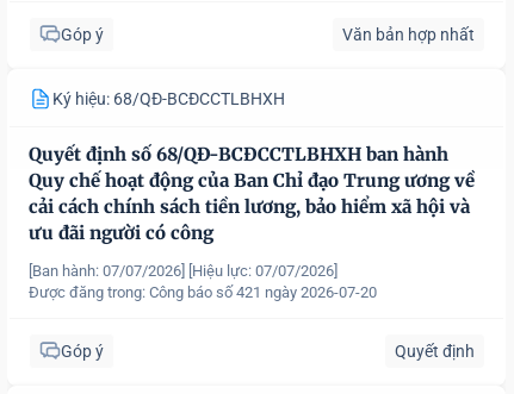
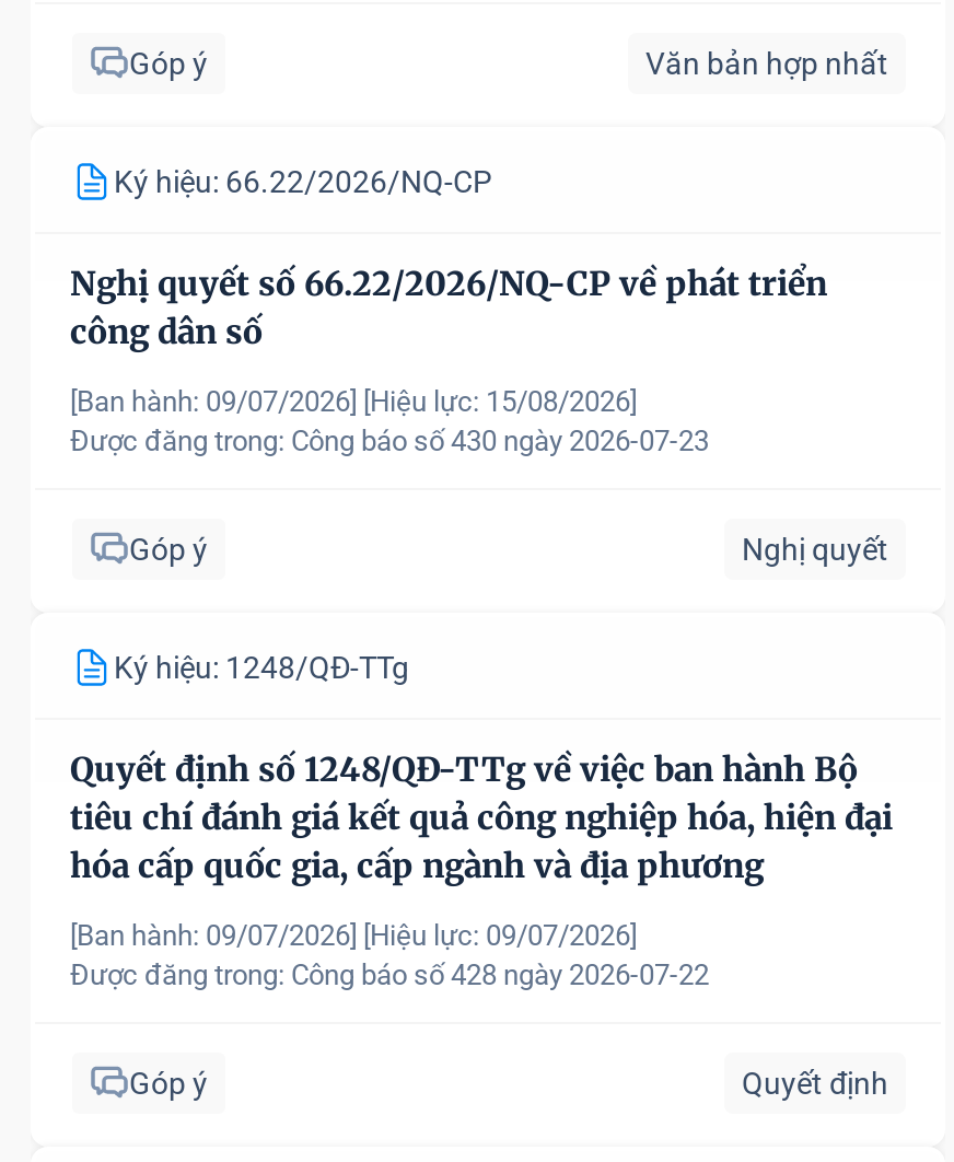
- Ký hiệu: 68/QĐ-BCĐCCTLBHXH
- Quyết định số 68/QĐ-BCĐCCTLBHXH ban hành
- Quy chế hoạt động của Ban Chỉ đạo Trung ương về
- cải cách chính sách tiền lương, bảo hiểm xã hội và
- ưu đãi người có công
- [Ban hành: 07/07/2026] [Hiệu lực: 07/07/2026]
- Được đăng trong: Công báo số 421 ngày 2026-07-20
+ Ký hiệu: 66.22/2026/NQ-CP
+ Nghị quyết số 66.22/2026/NQ-CP về phát triển
+ công dân số
+ [Ban hành: 09/07/2026] [Hiệu lực: 15/08/2026]
+ Được đăng trong: Công báo số 430 ngày 2026-07-23
+ Góp ý
+ Nghị quyết
+ Ký hiệu: 1248/QĐ-TTg
+ Quyết định số 1248/QĐ-TTg về việc ban hành Bộ
+ tiêu chí đánh giá kết quả công nghiệp hóa, hiện đại
+ hóa cấp quốc gia, cấp ngành và địa phương
+ [Ban hành: 09/07/2026] [Hiệu lực: 09/07/2026]
+ Được đăng trong: Công báo số 428 ngày 2026-07-22
